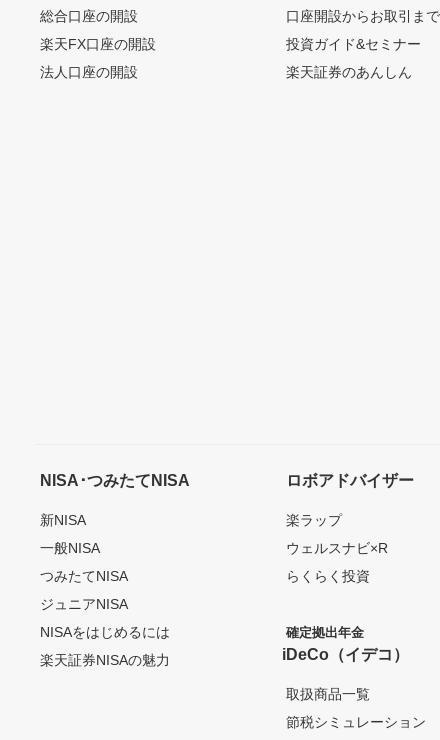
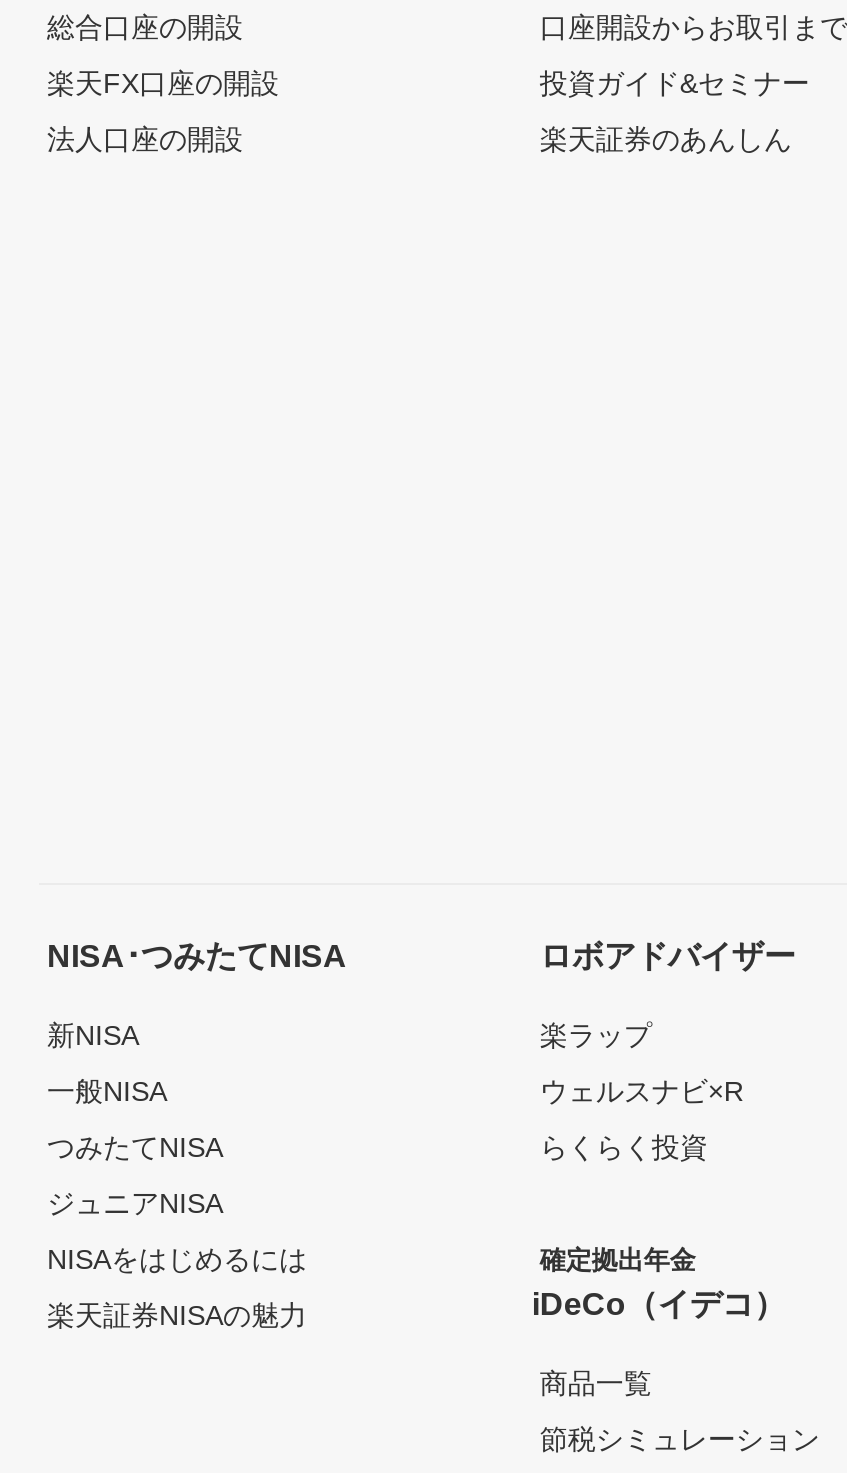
- 取扱商品一覧
+ 商品一覧
